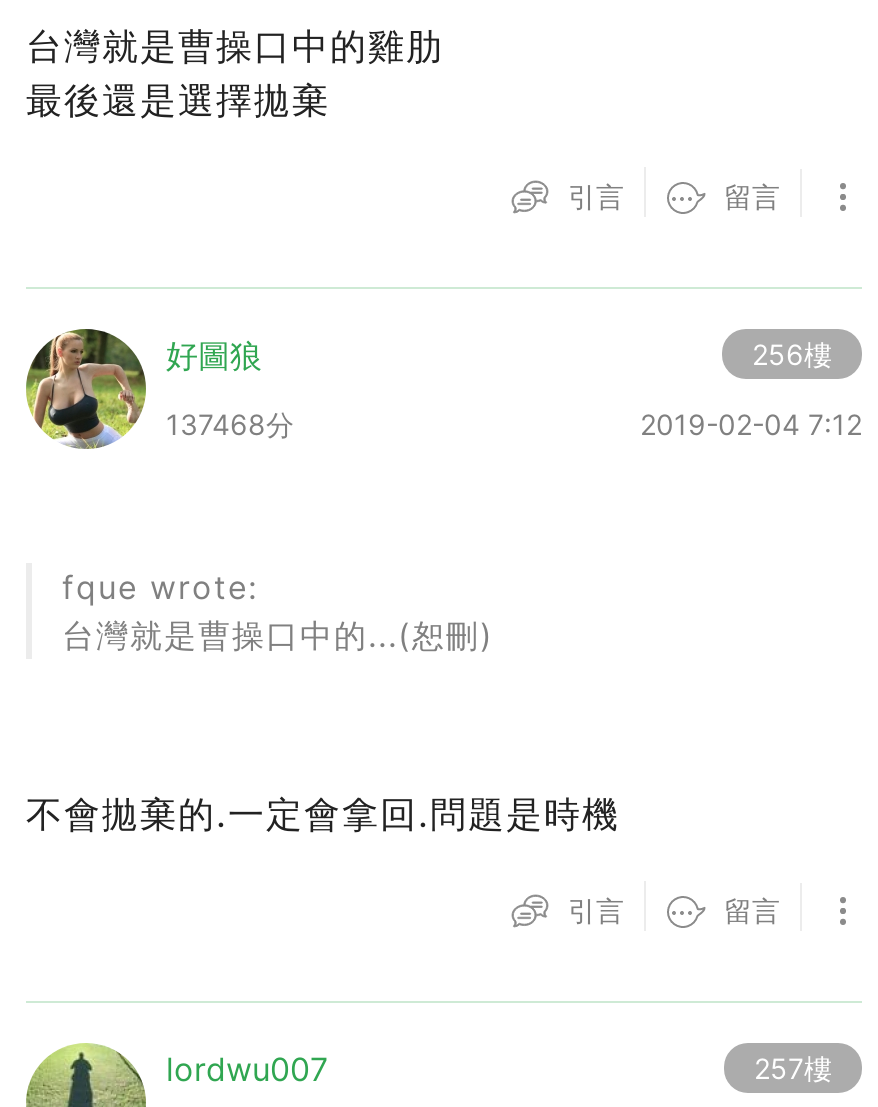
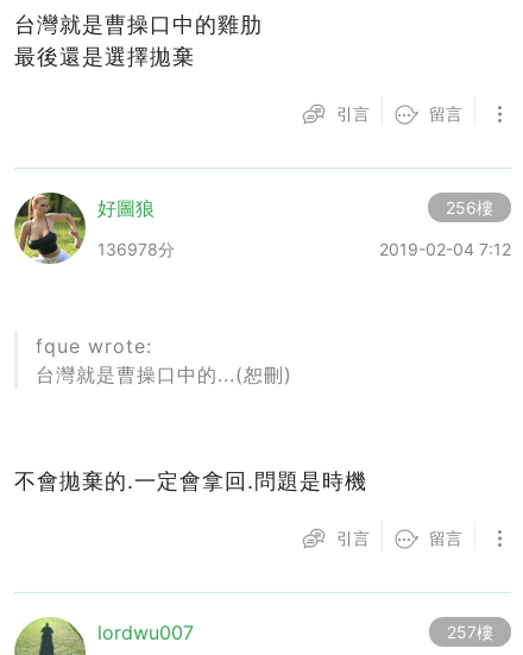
- 137468分
+ 136978分
